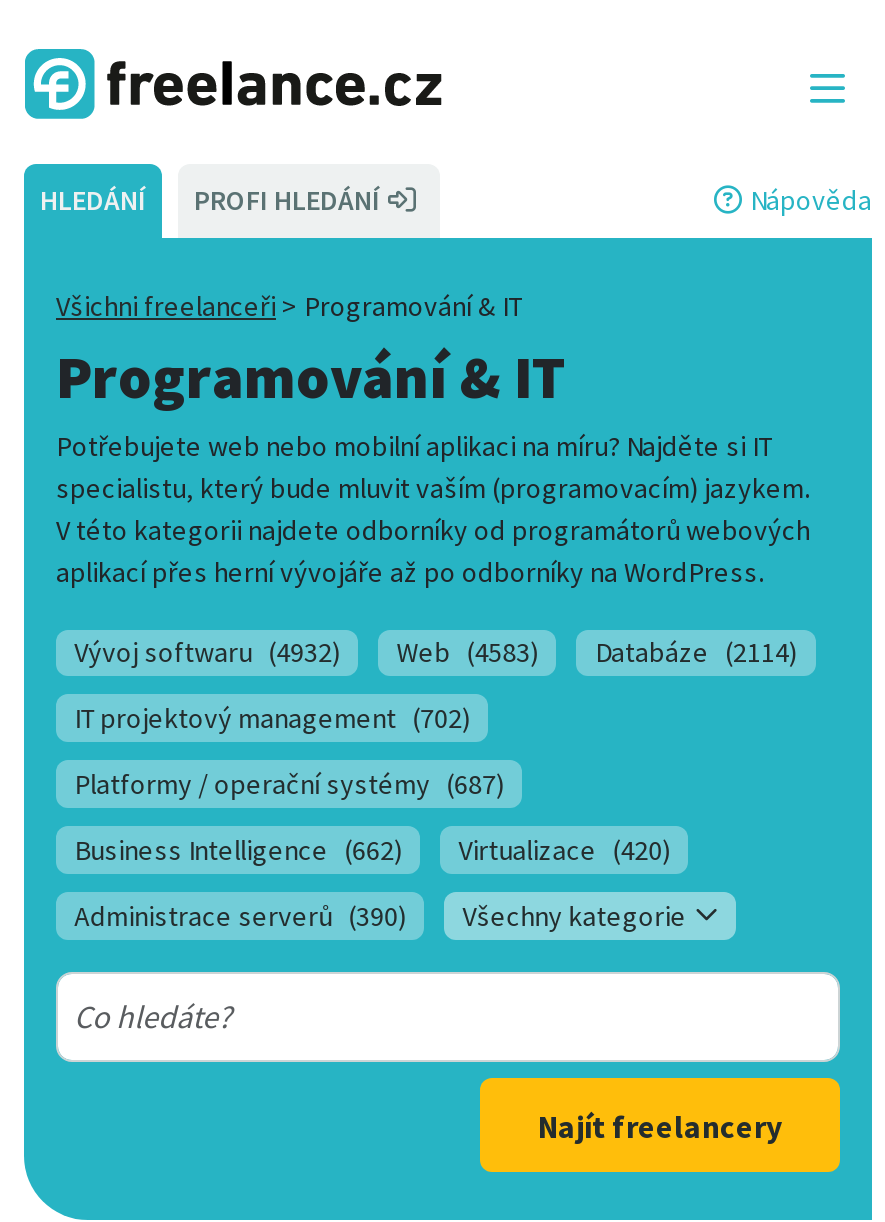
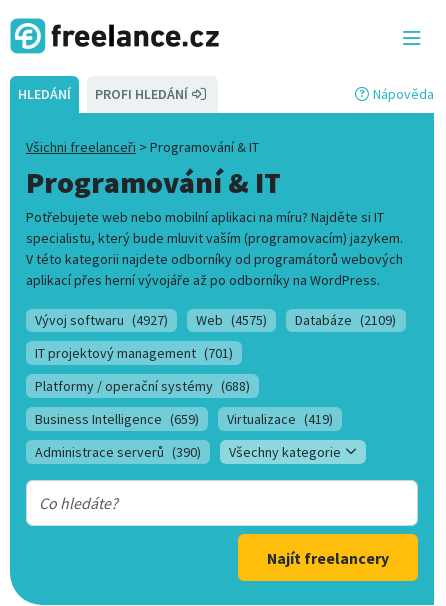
- Vývoj softwaru (4932)
+ Vývoj softwaru (4927)

- Web (4583)
+ Web (4575)

- Databáze (2114)
+ Databáze (2109)

- IT projektový management (702)
+ IT projektový management (701)

- Platformy / operační systémy (687)
+ Platformy / operační systémy (688)

- Business Intelligence (662)
+ Business Intelligence (659)

- Virtualizace (420)
+ Virtualizace (419)
